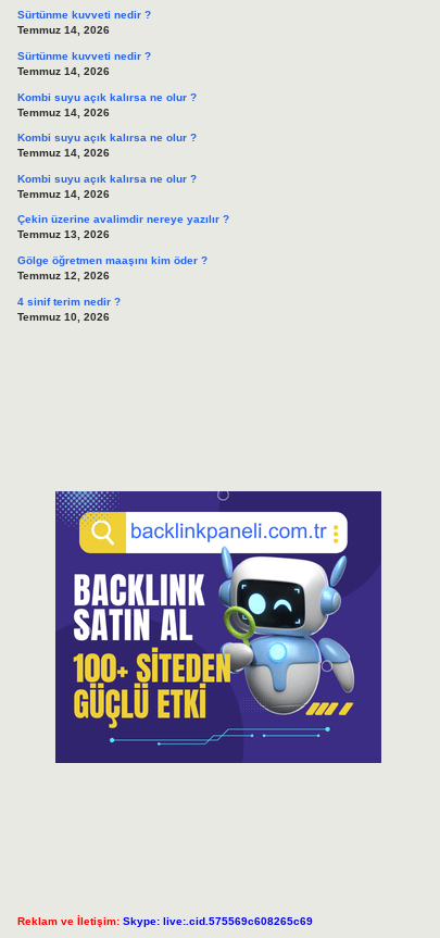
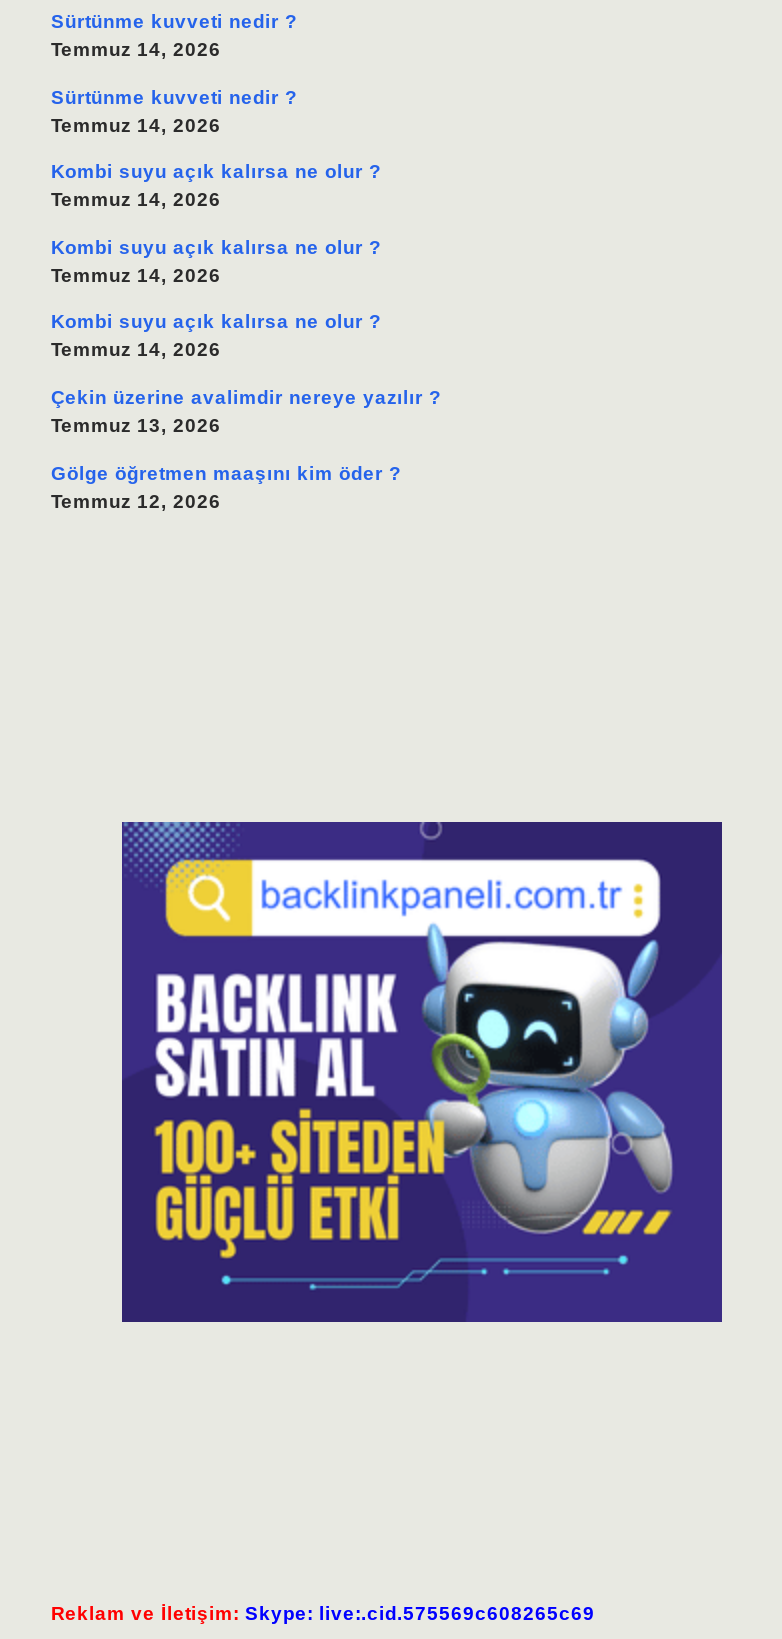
- 4 sinif terim nedir ?
- Temmuz 10, 2026
